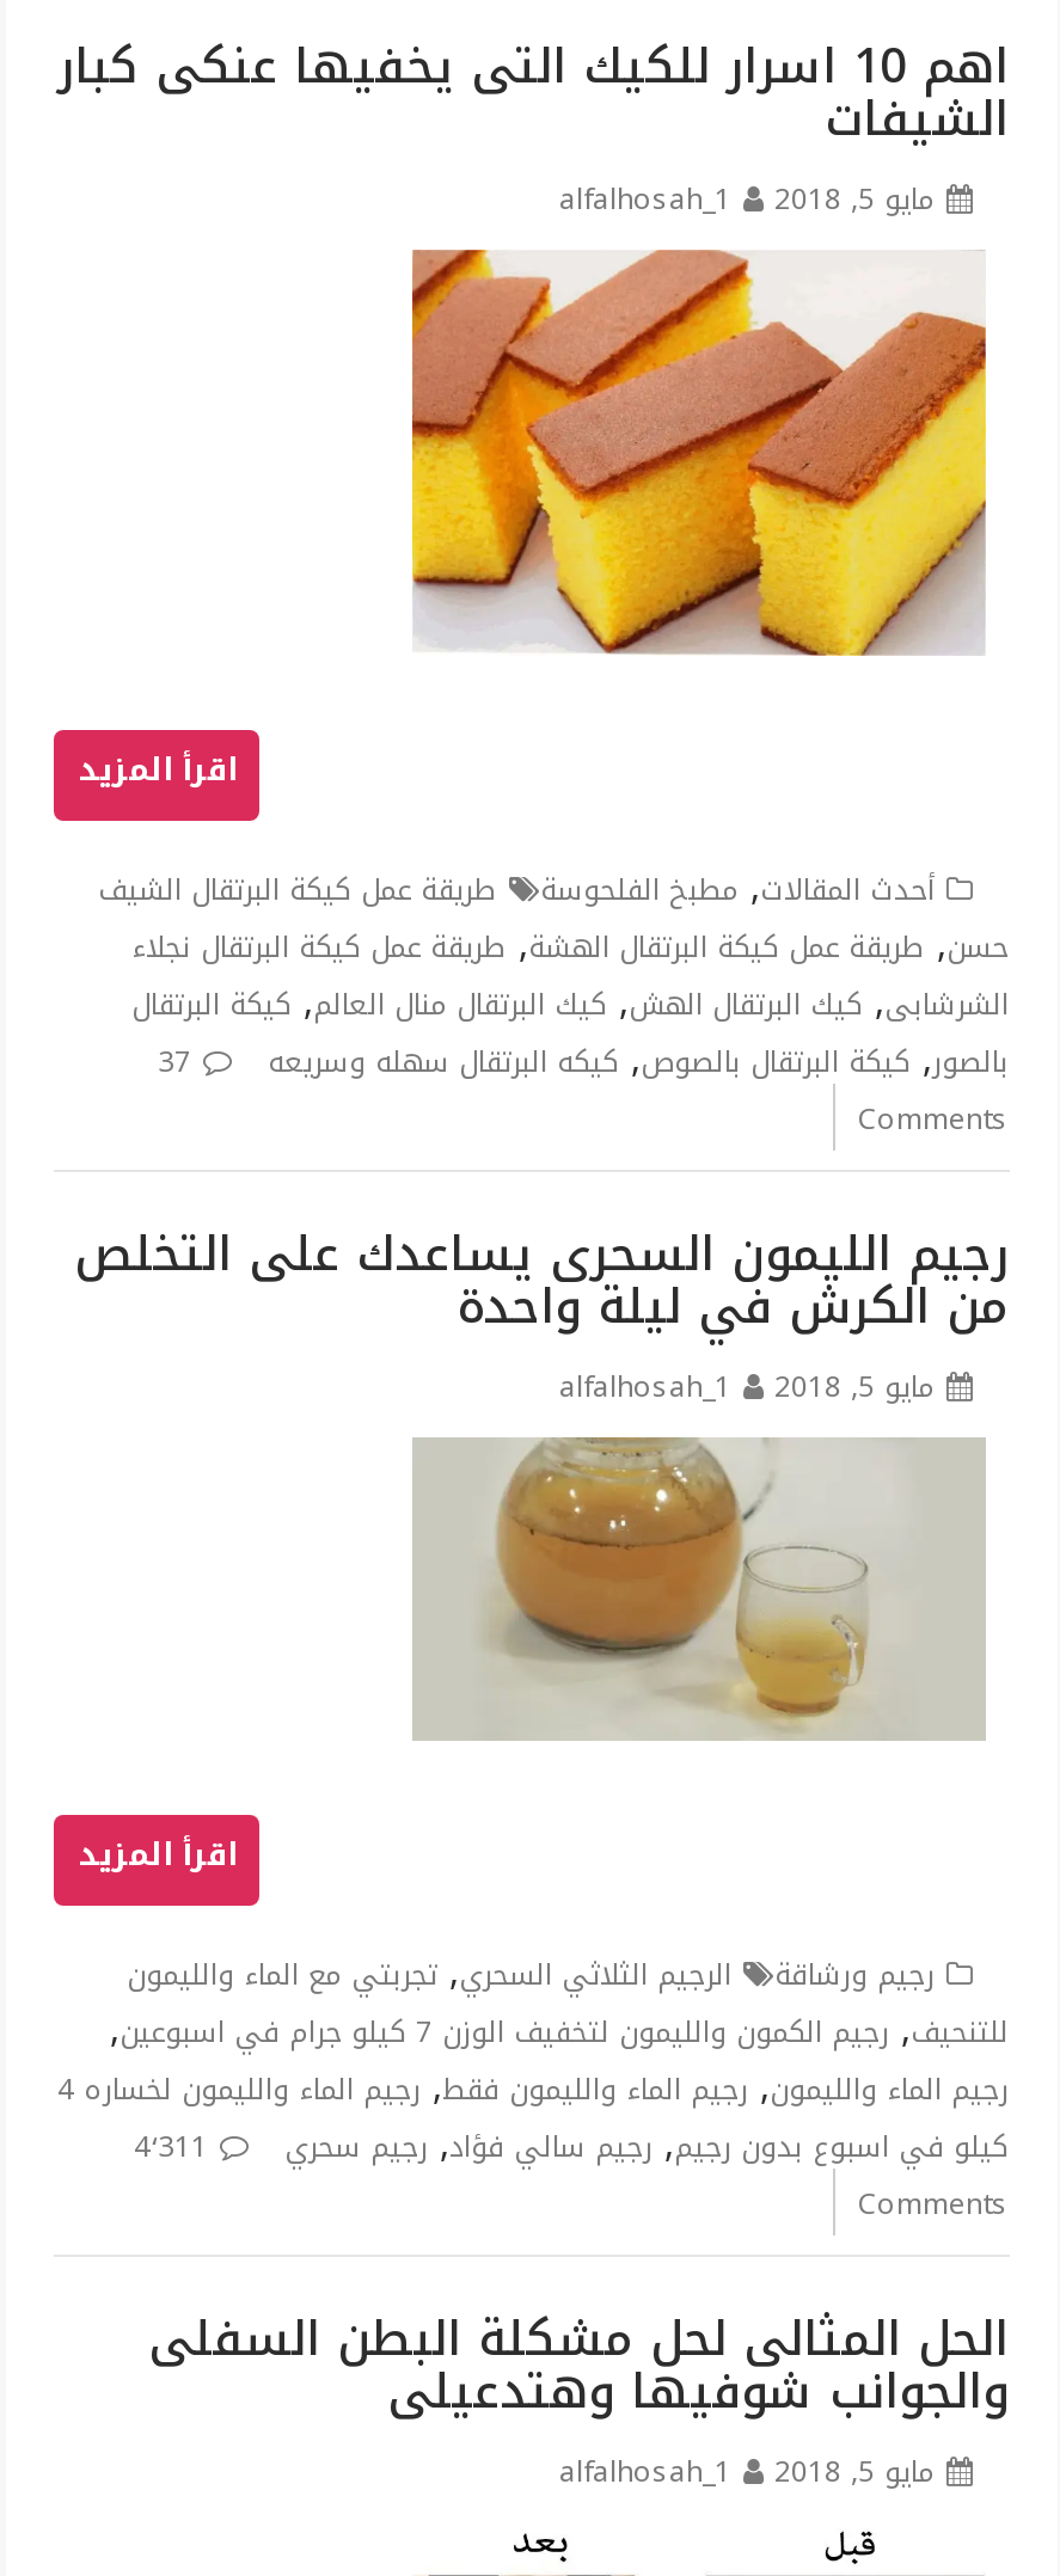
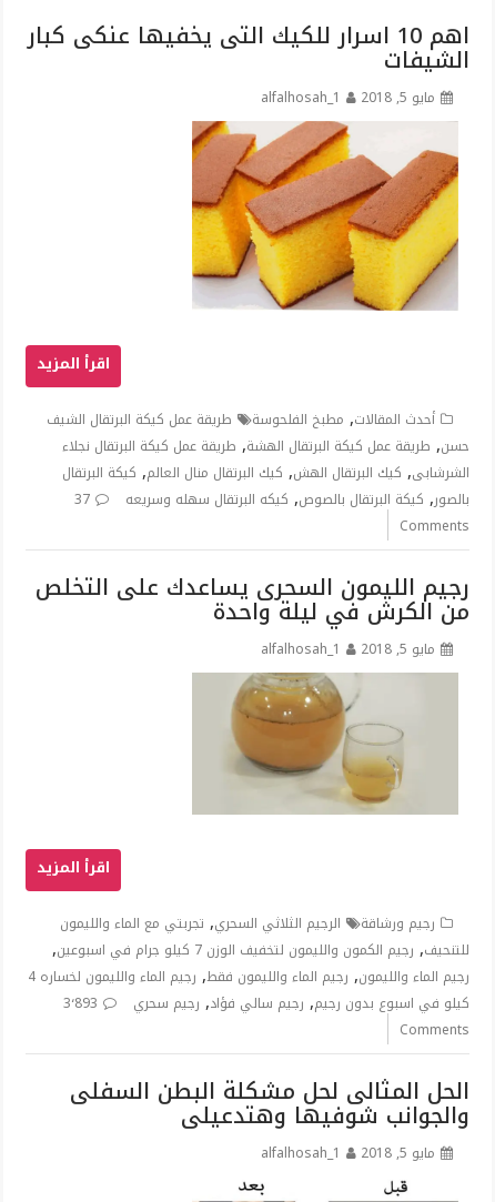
- كيلو في اسبوع بدون رجيم, رجيم سالي فؤاد, رجيم سحري 4٬311
+ كيلو في اسبوع بدون رجيم, رجيم سالي فؤاد, رجيم سحري 3٬893
